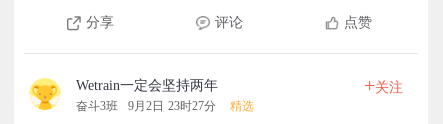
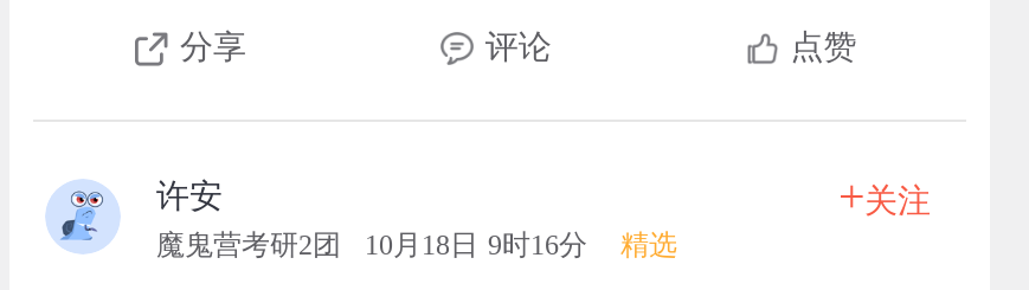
- [image]
- Wetrain一定会坚持两年
- 奋斗3班
- 9月2日 23时27分
+ [image]
+ 许安
+ 魔鬼营考研2团
+ 10月18日 9时16分
